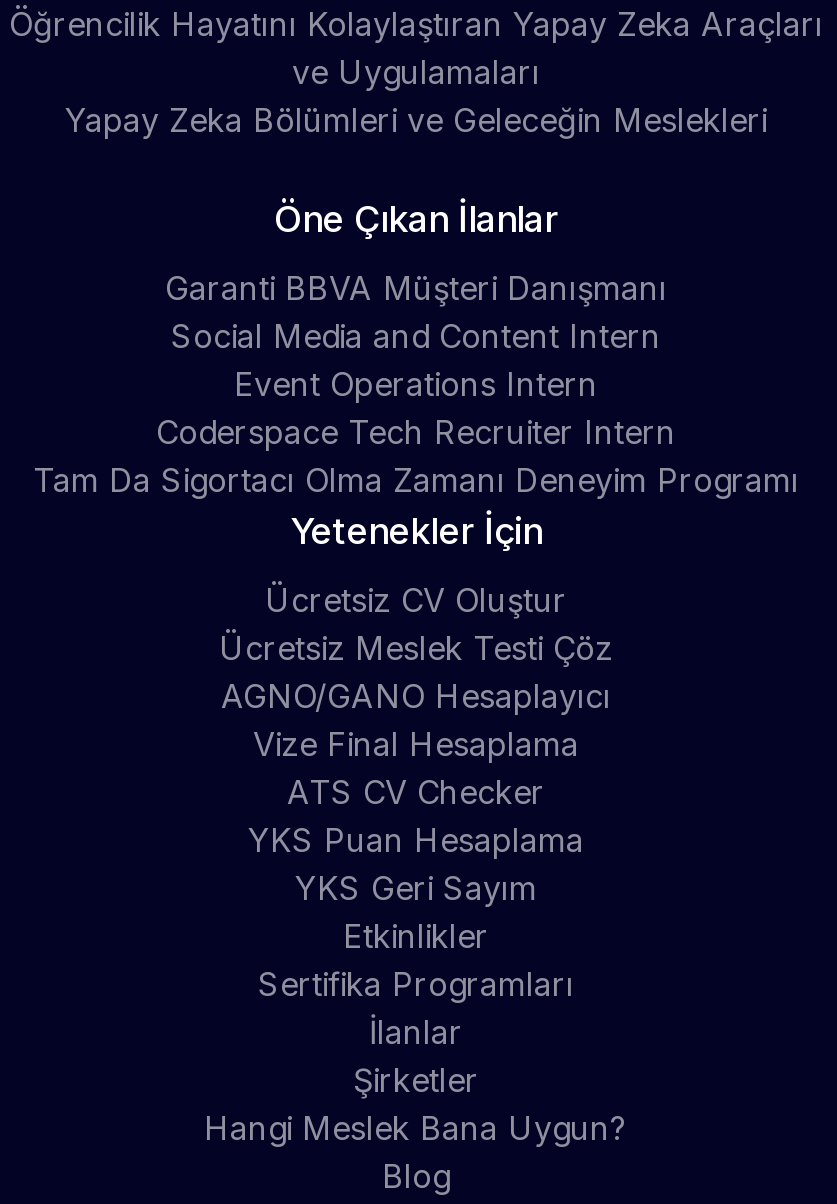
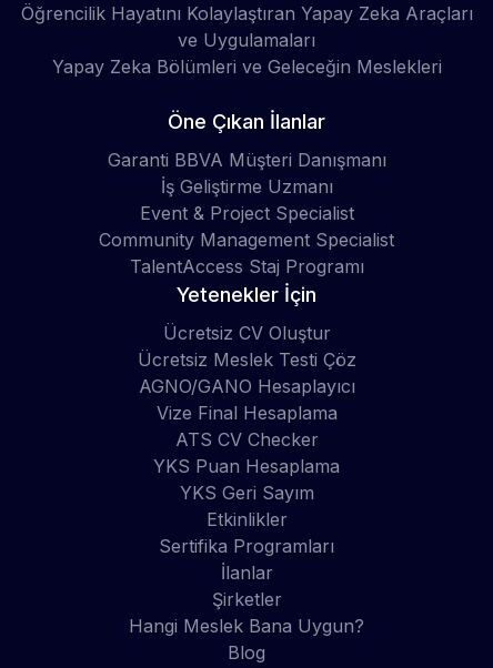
- Social Media and Content Intern
- Event Operations Intern
- Coderspace Tech Recruiter Intern
- Tam Da Sigortacı Olma Zamanı Deneyim Programı
+ İş Geliştirme Uzmanı
+ Event & Project Specialist
+ Community Management Specialist
+ TalentAccess Staj Programı
